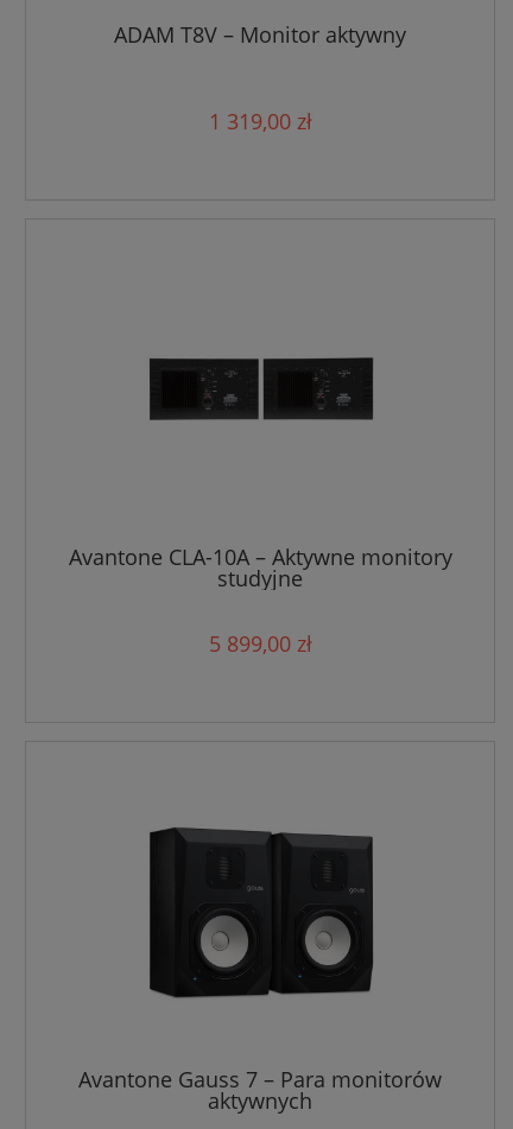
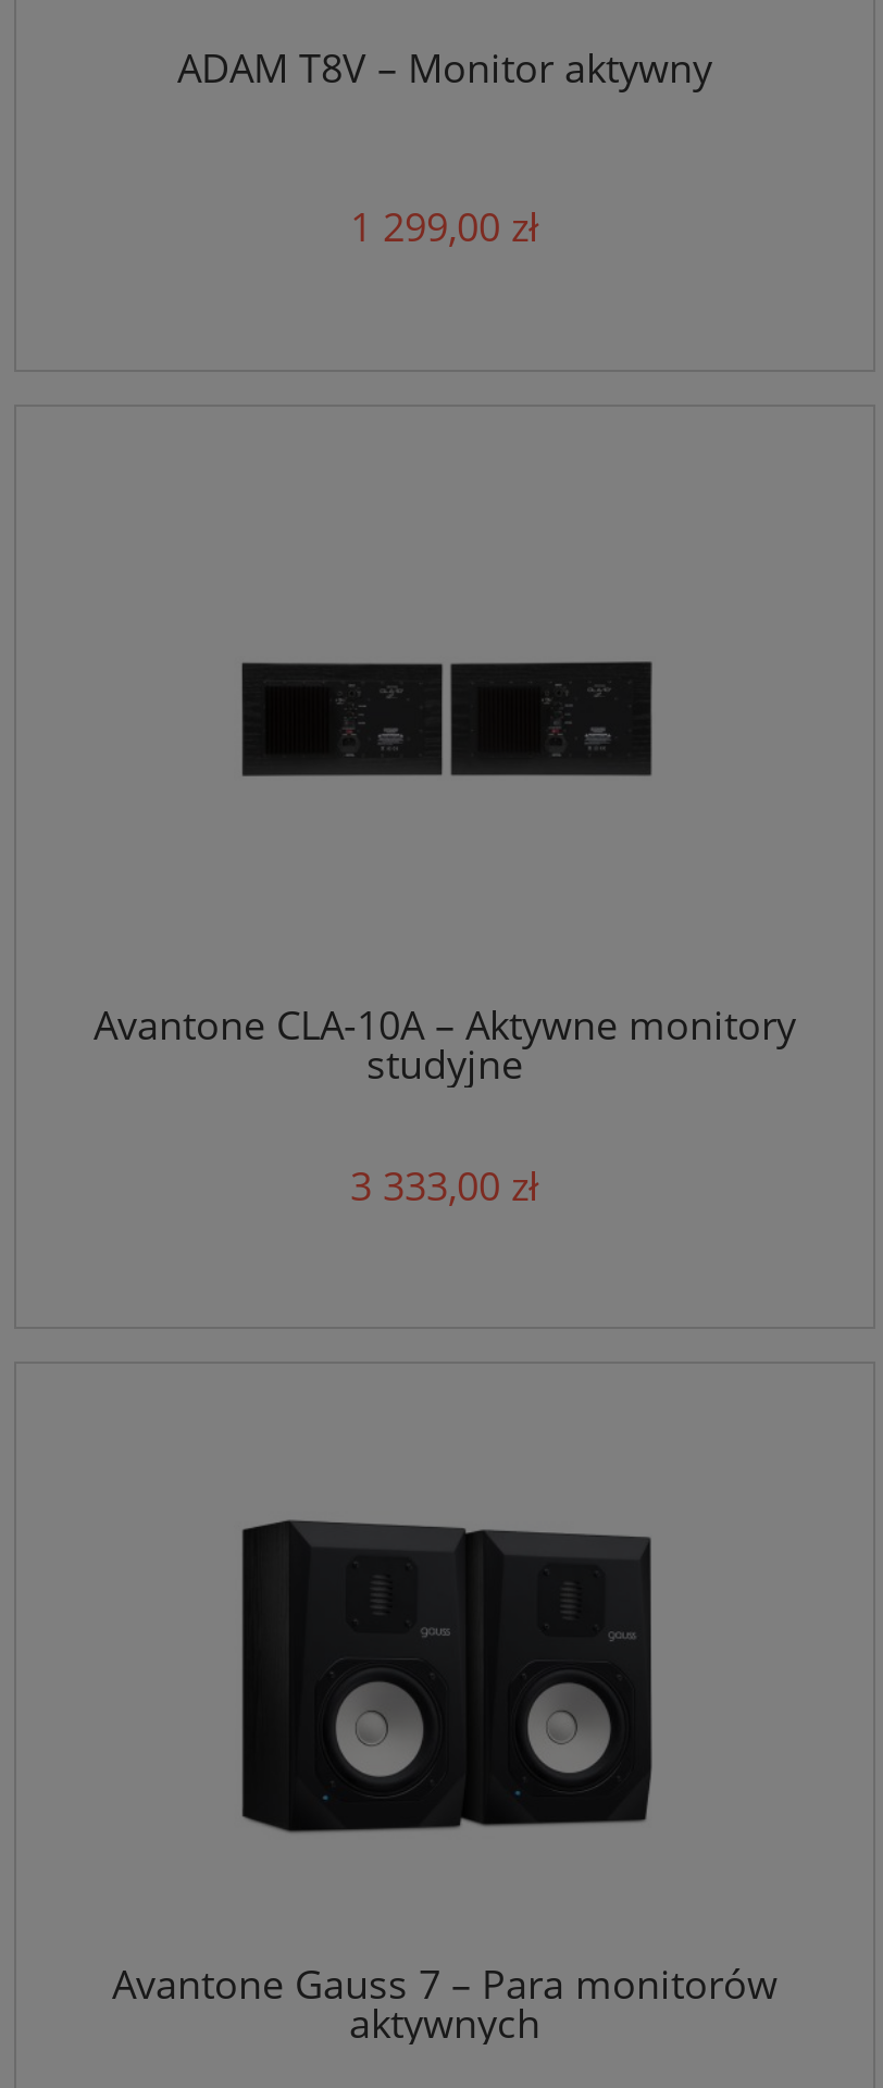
- 1 319,00 zł
+ 1 299,00 zł

- 5 899,00 zł
+ 3 333,00 zł
